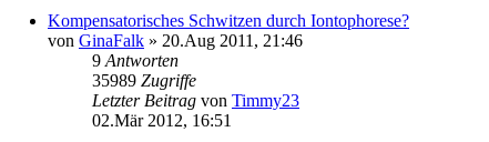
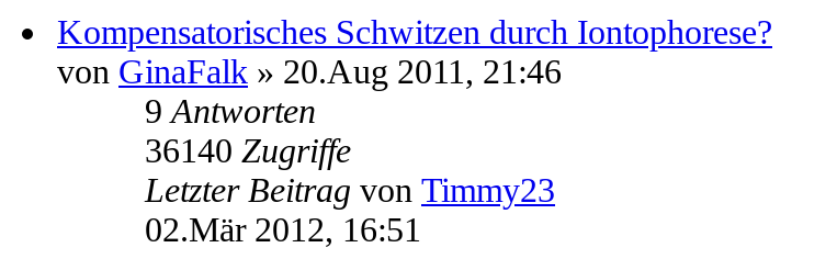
- 35989 Zugriffe
+ 36140 Zugriffe
